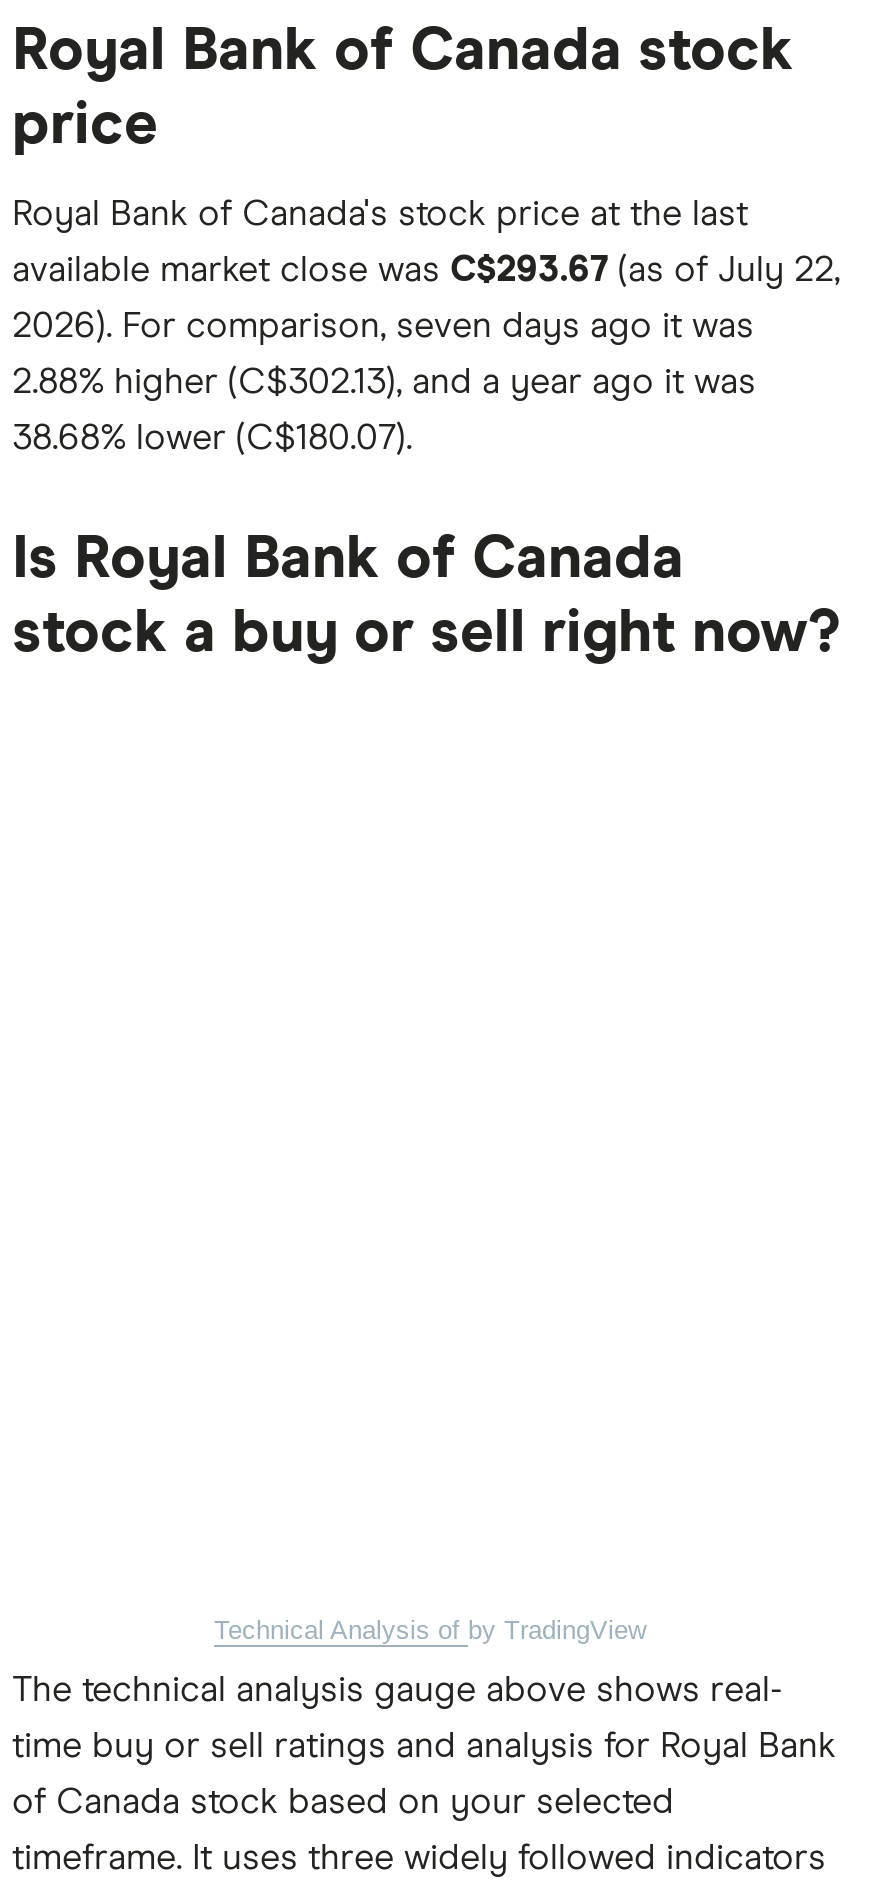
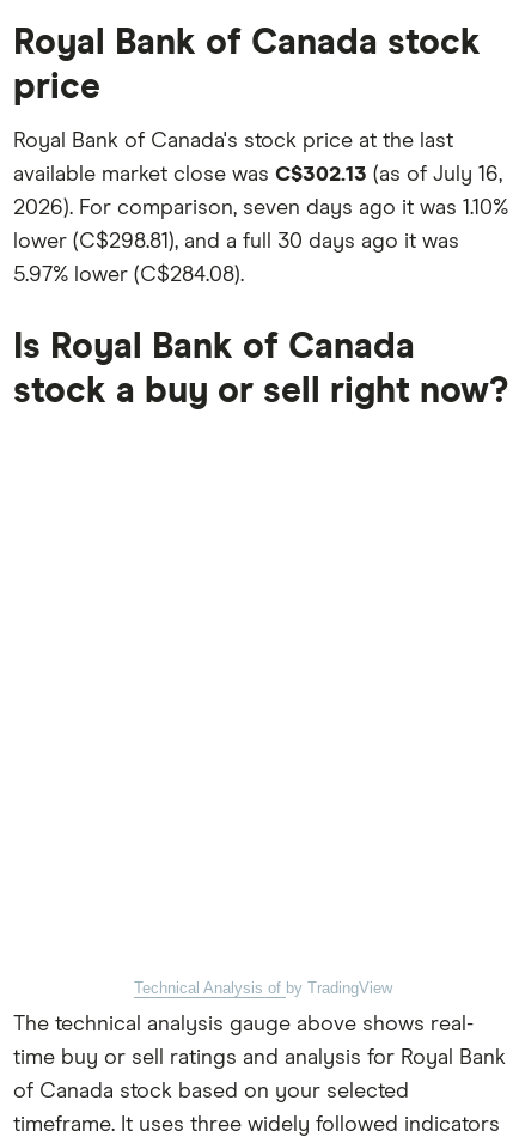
- available market close was C$293.67 (as of July 22,
+ available market close was C$302.13 (as of July 16,

- 2026). For comparison, seven days ago it was
+ 2026). For comparison, seven days ago it was 1.10%

- 2.88% higher (C$302.13), and a year ago it was
+ lower (C$298.81), and a full 30 days ago it was

- 38.68% lower (C$180.07).
+ 5.97% lower (C$284.08).
